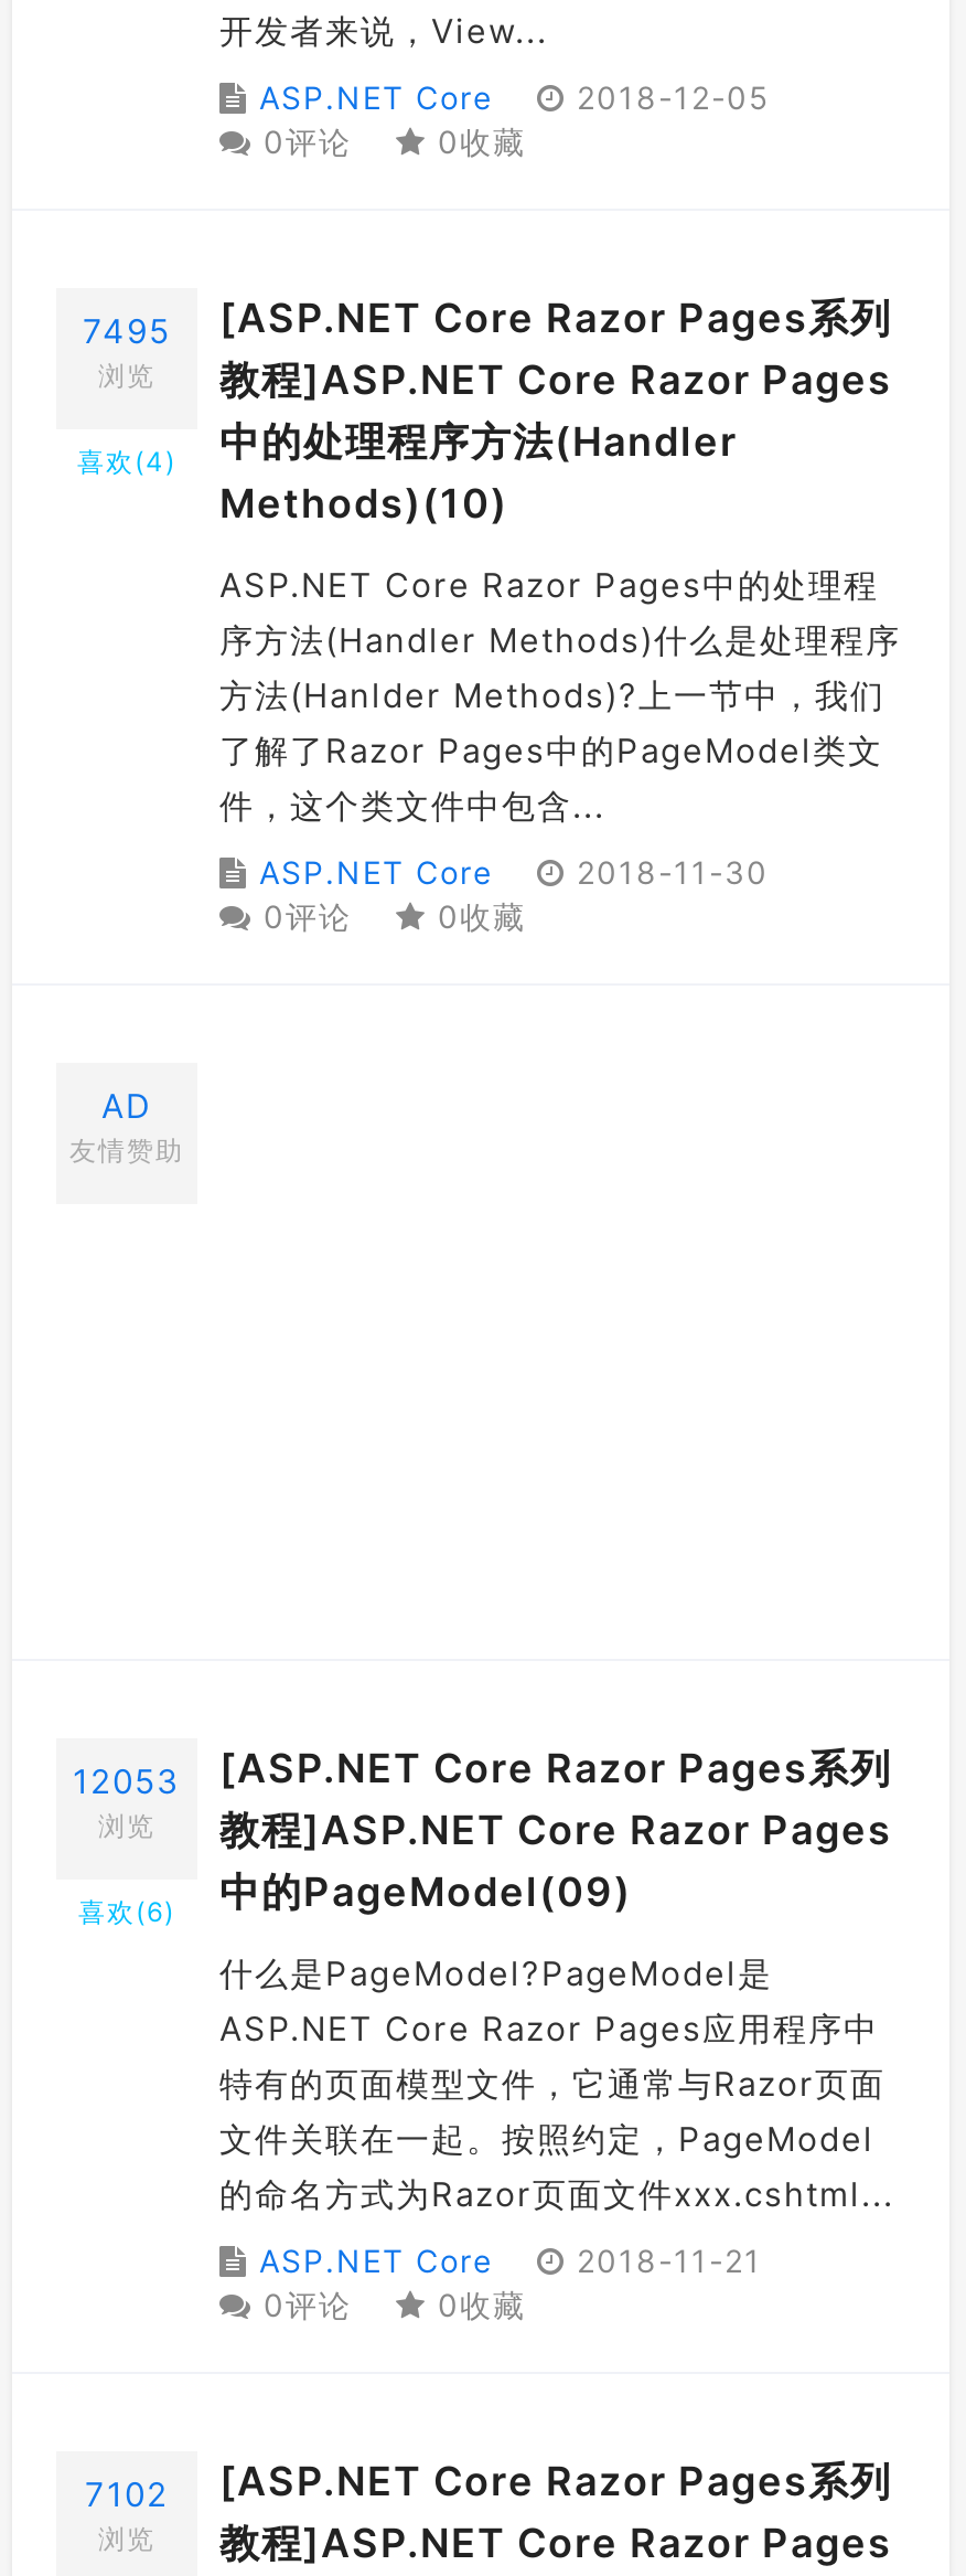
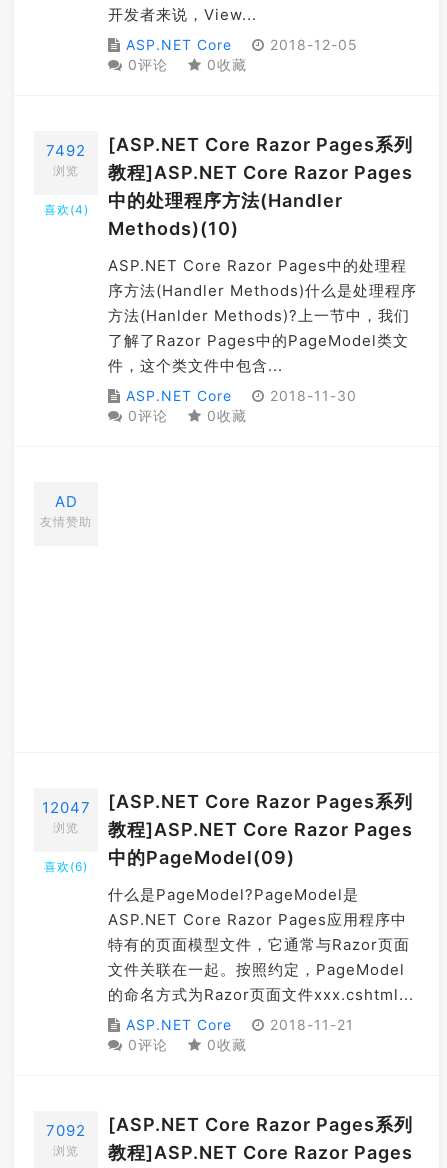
- 7495 [ASP.NET Core Razor Pages系列
+ 7492 [ASP.NET Core Razor Pages系列

- 12053 [ASP.NET Core Razor Pages系列
+ 12047 [ASP.NET Core Razor Pages系列

- 7102 [ASP.NET Core Razor Pages系列
+ 7092 [ASP.NET Core Razor Pages系列
